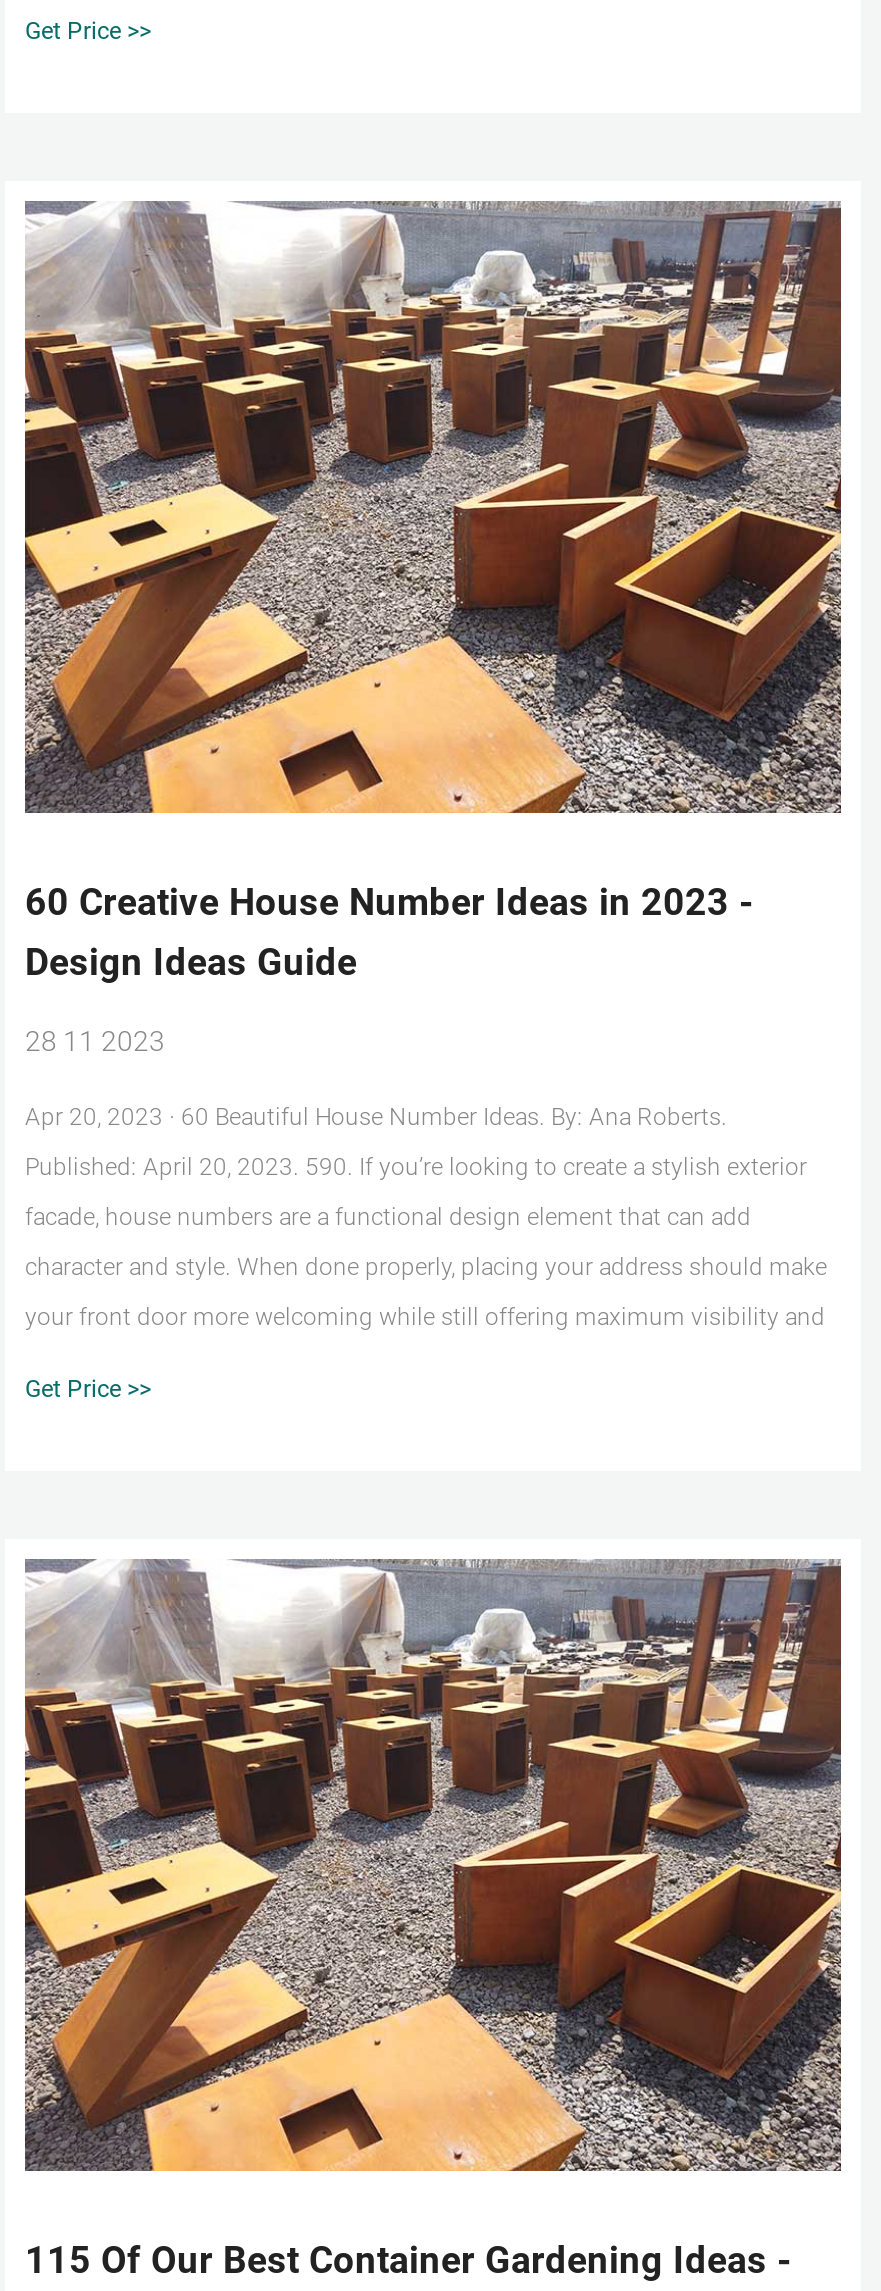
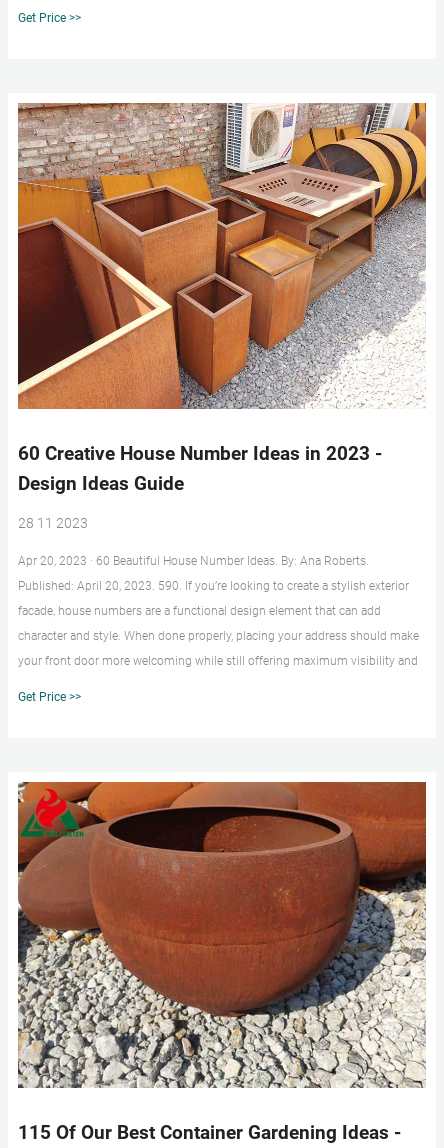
- [image]
+ [image]

- [image]
+ [image]
